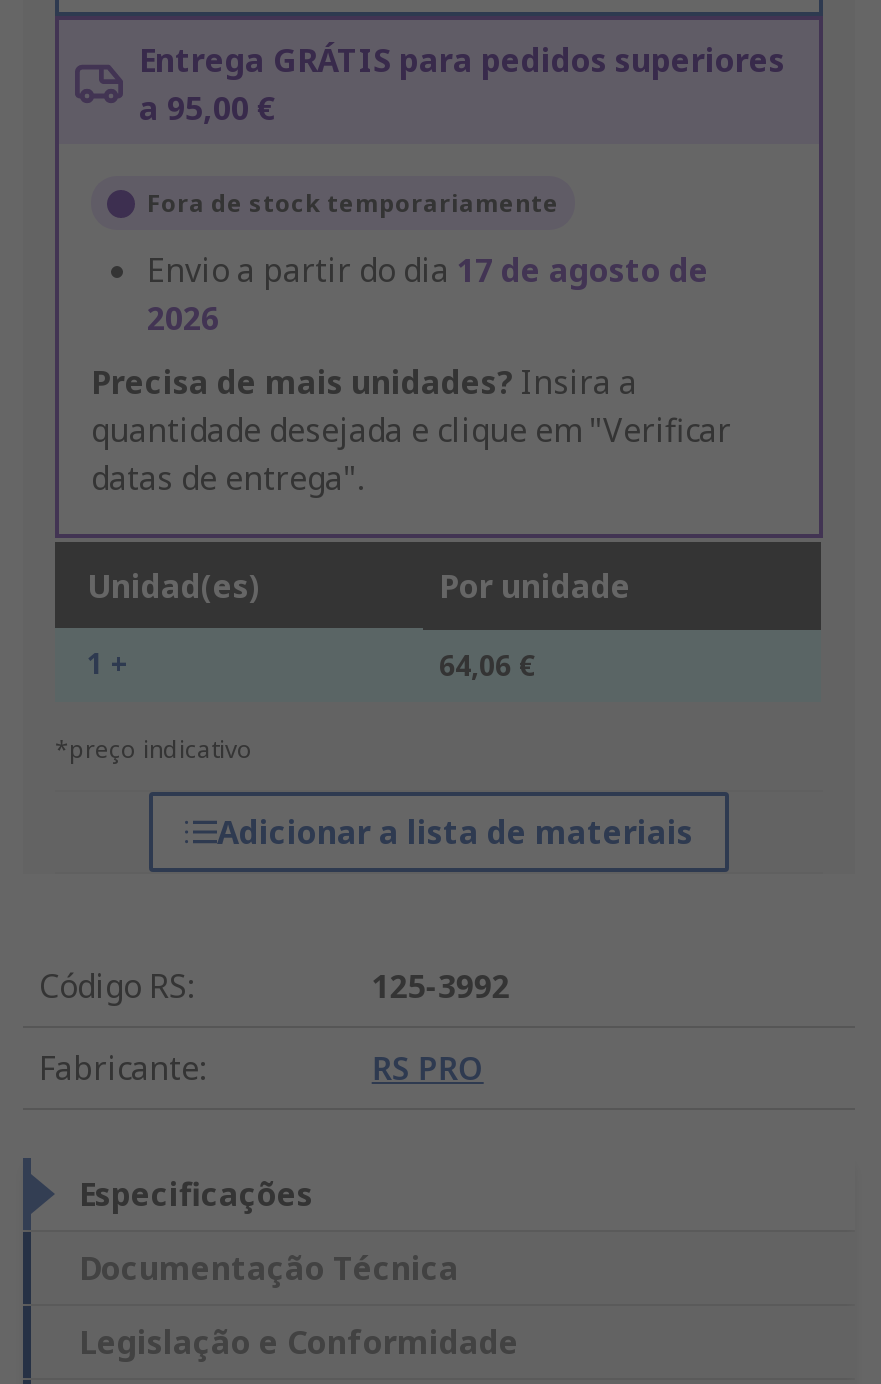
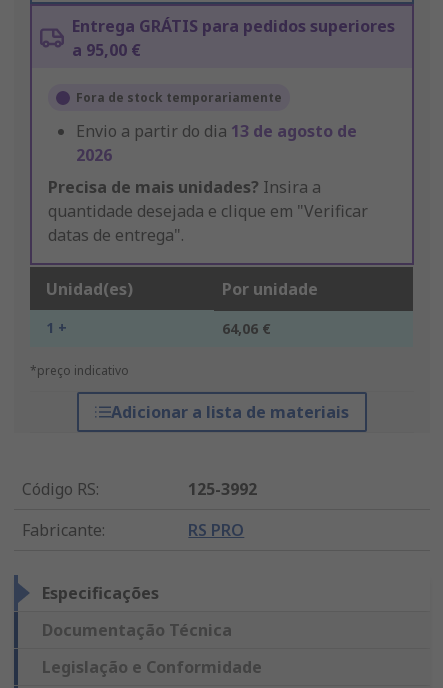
- Envio a partir do dia 17 de agosto de
+ Envio a partir do dia 13 de agosto de
